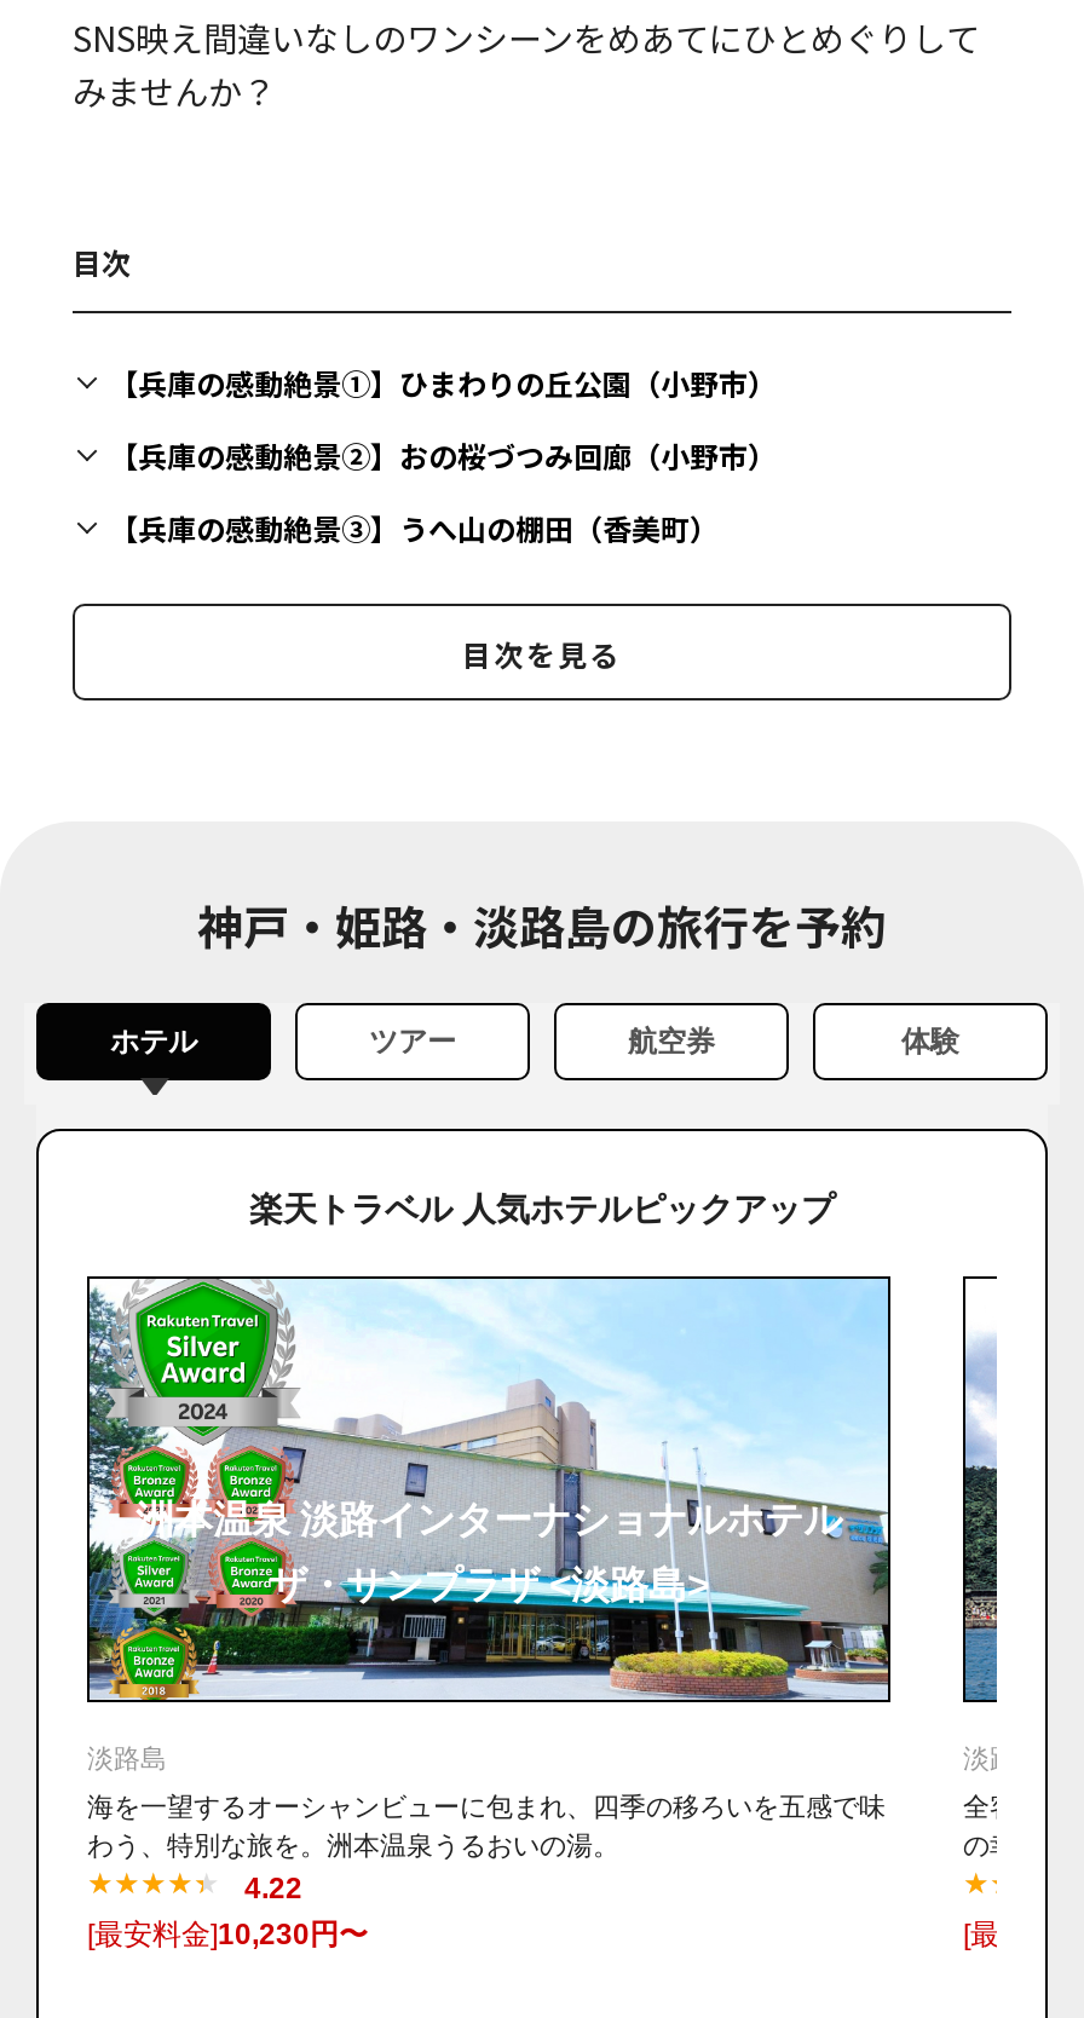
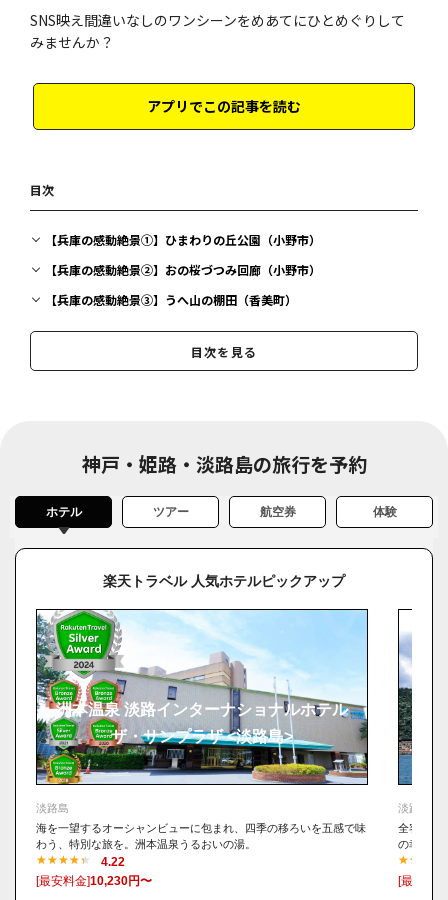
+ アプリでこの記事を読む
